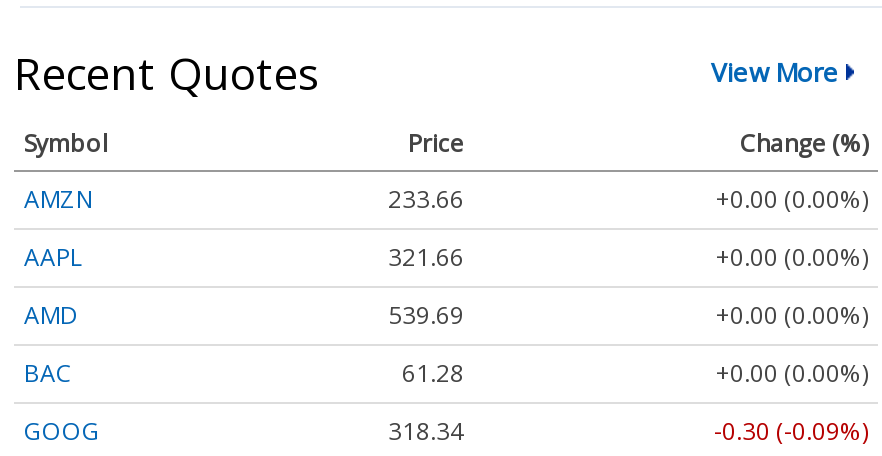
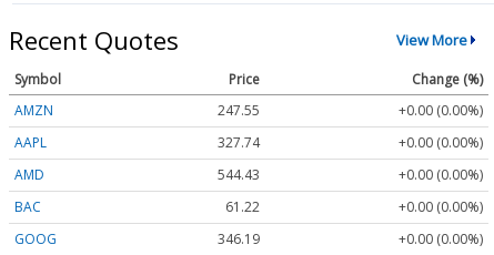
- 233.66
+ 247.55

- 321.66
+ 327.74

- 539.69
+ 544.43

- 61.28
+ 61.22

- 318.34
+ 346.19

- -0.30 (-0.09%)
+ +0.00 (0.00%)
